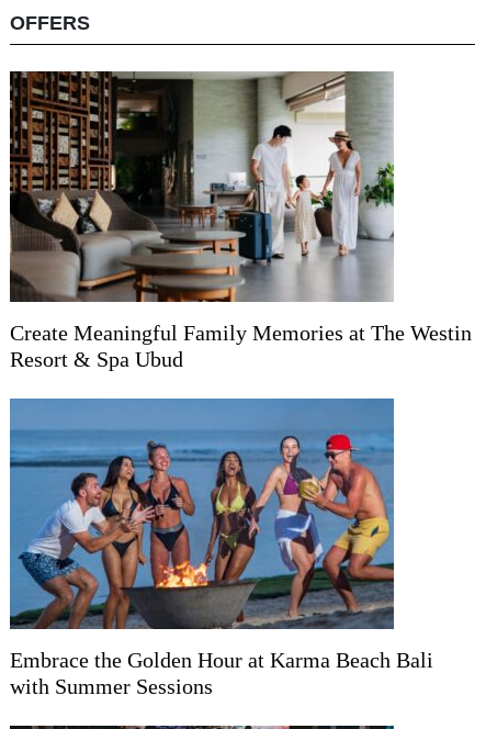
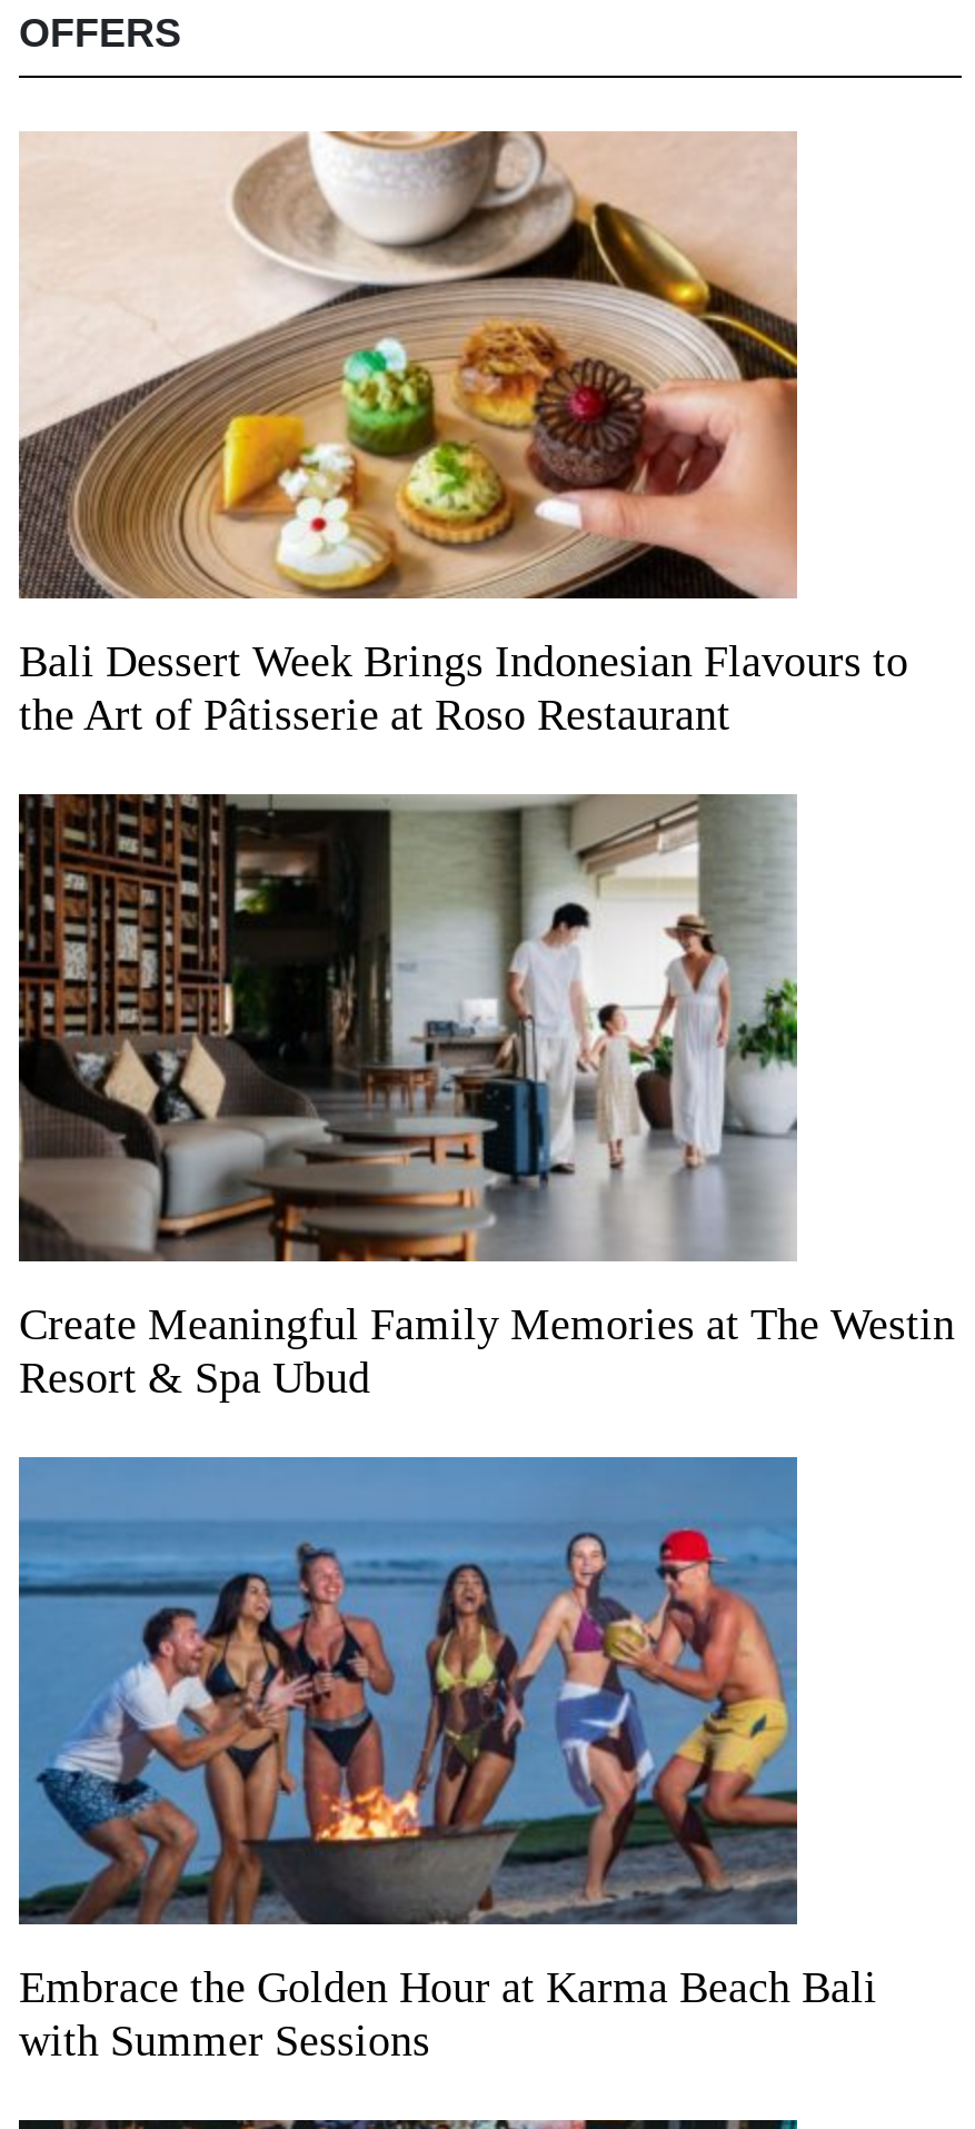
+ [image]
+ Bali Dessert Week Brings Indonesian Flavours to
+ the Art of Pâtisserie at Roso Restaurant
